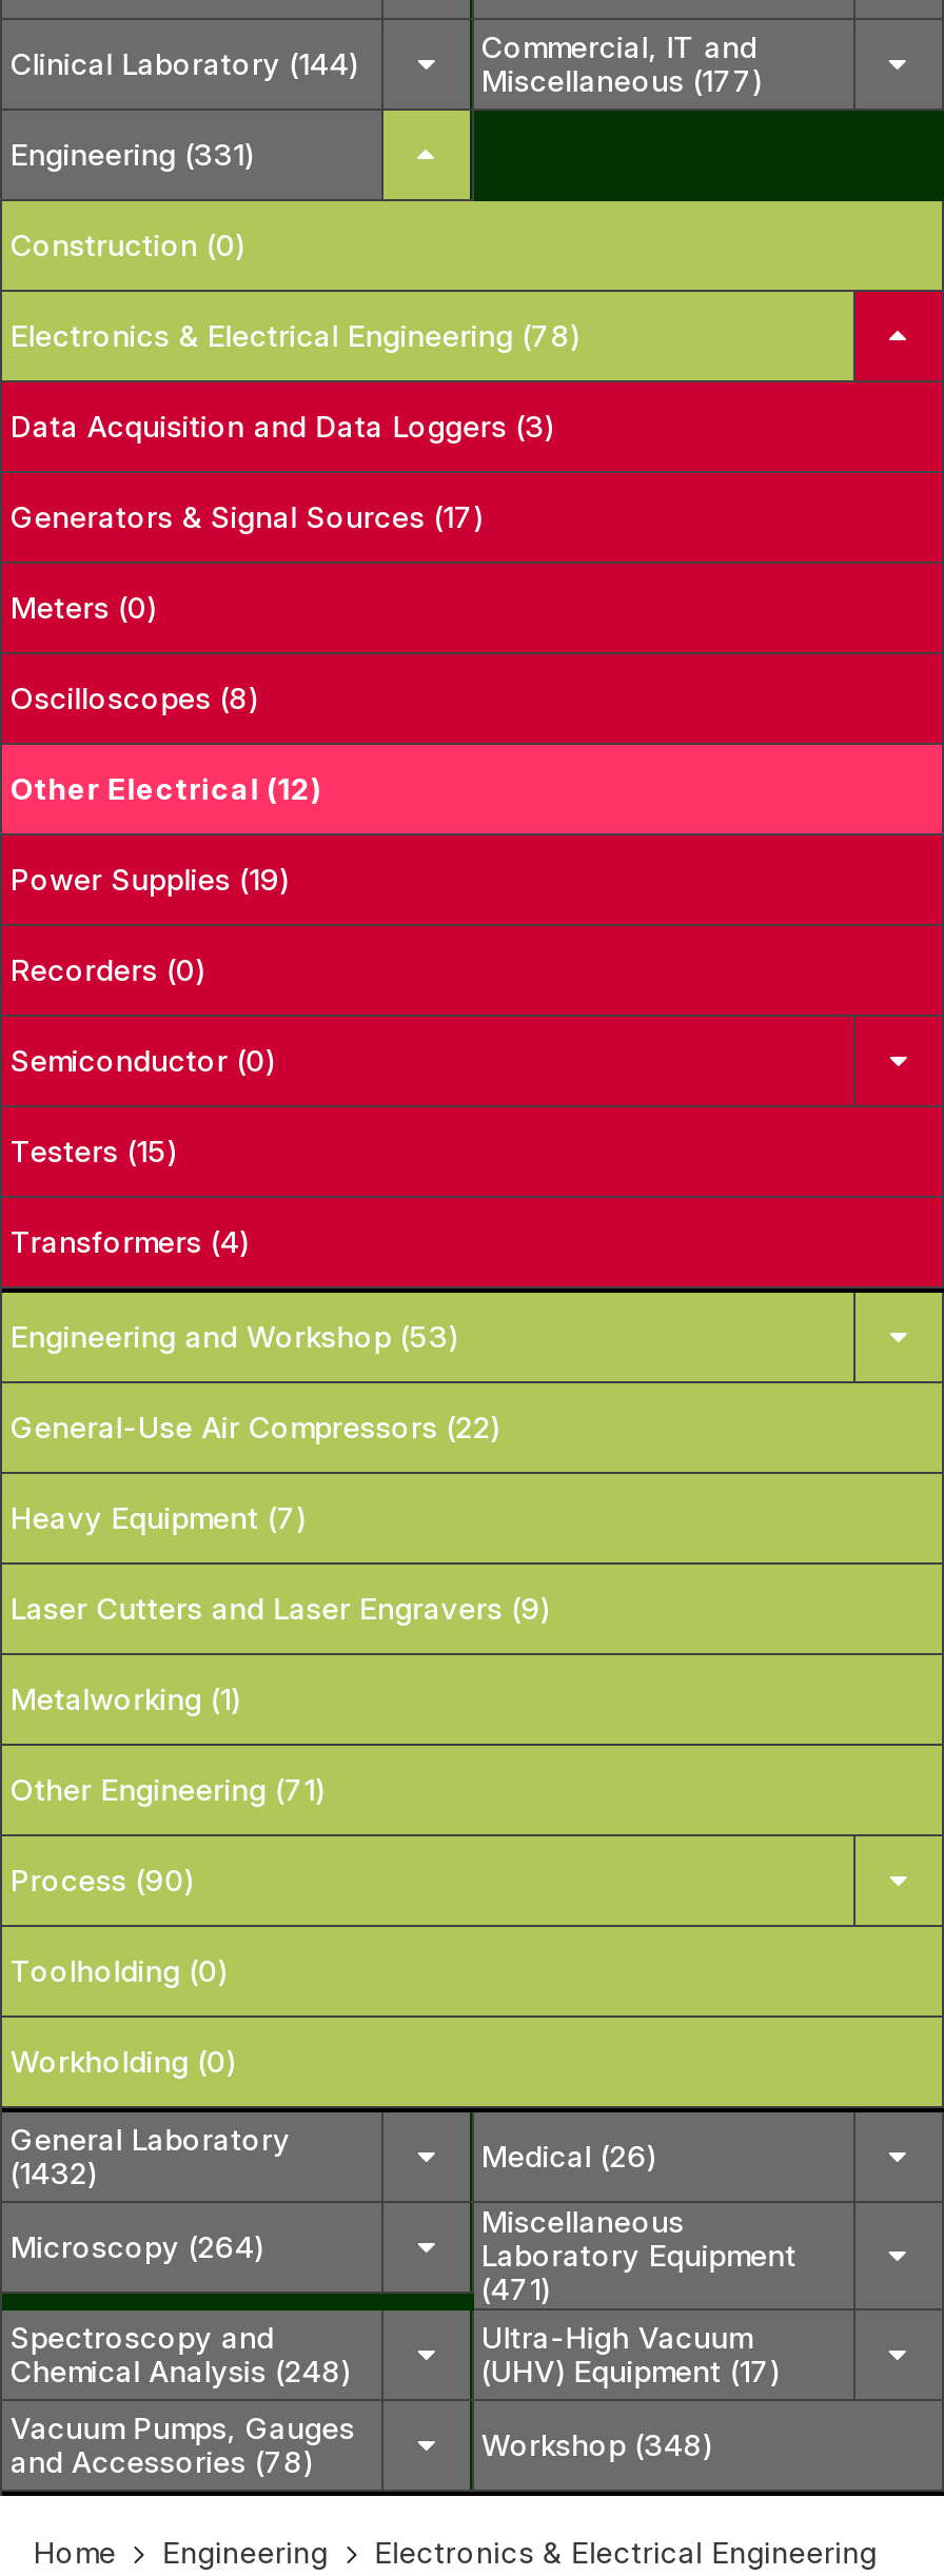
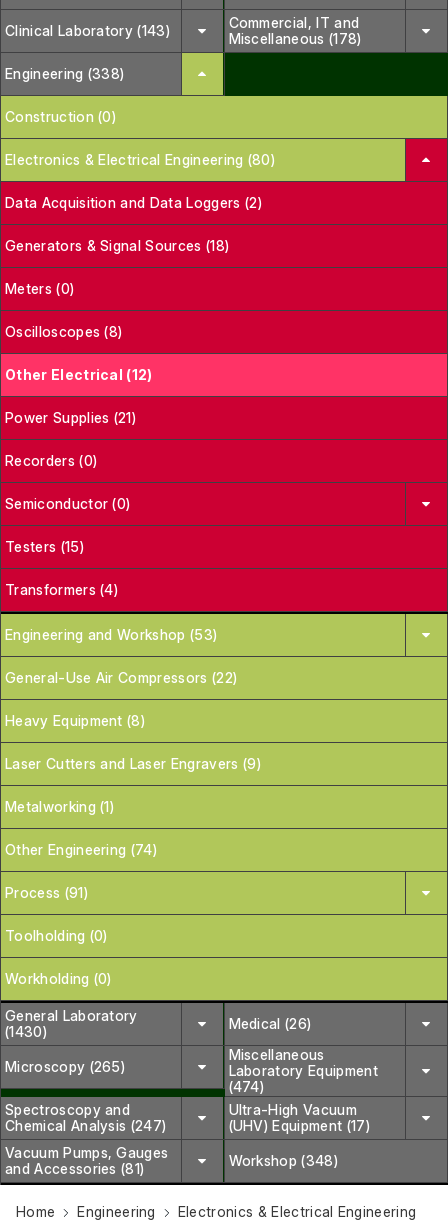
- Clinical Laboratory (144)
+ Clinical Laboratory (143)

- Miscellaneous (177)
+ Miscellaneous (178)

- Engineering (331)
+ Engineering (338)

- Electronics & Electrical Engineering (78)
+ Electronics & Electrical Engineering (80)

- Data Acquisition and Data Loggers (3)
+ Data Acquisition and Data Loggers (2)

- Generators & Signal Sources (17)
+ Generators & Signal Sources (18)

- Power Supplies (19)
+ Power Supplies (21)

- Heavy Equipment (7)
+ Heavy Equipment (8)

- Other Engineering (71)
+ Other Engineering (74)

- Process (90)
+ Process (91)

- (1432)
+ (1430)

- Microscopy (264)
+ Microscopy (265)

- (471)
+ (474)

- Chemical Analysis (248)
+ Chemical Analysis (247)

- and Accessories (78)
+ and Accessories (81)
